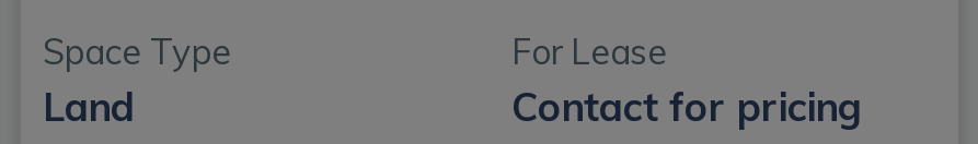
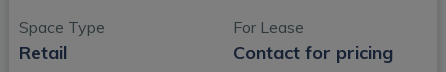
- Land
+ Retail
